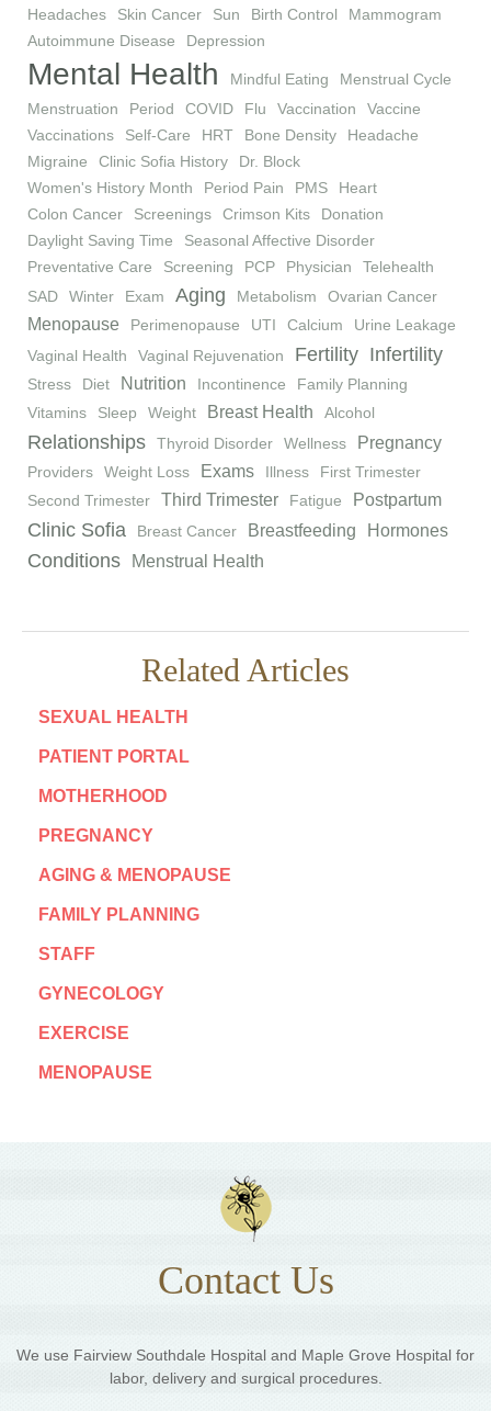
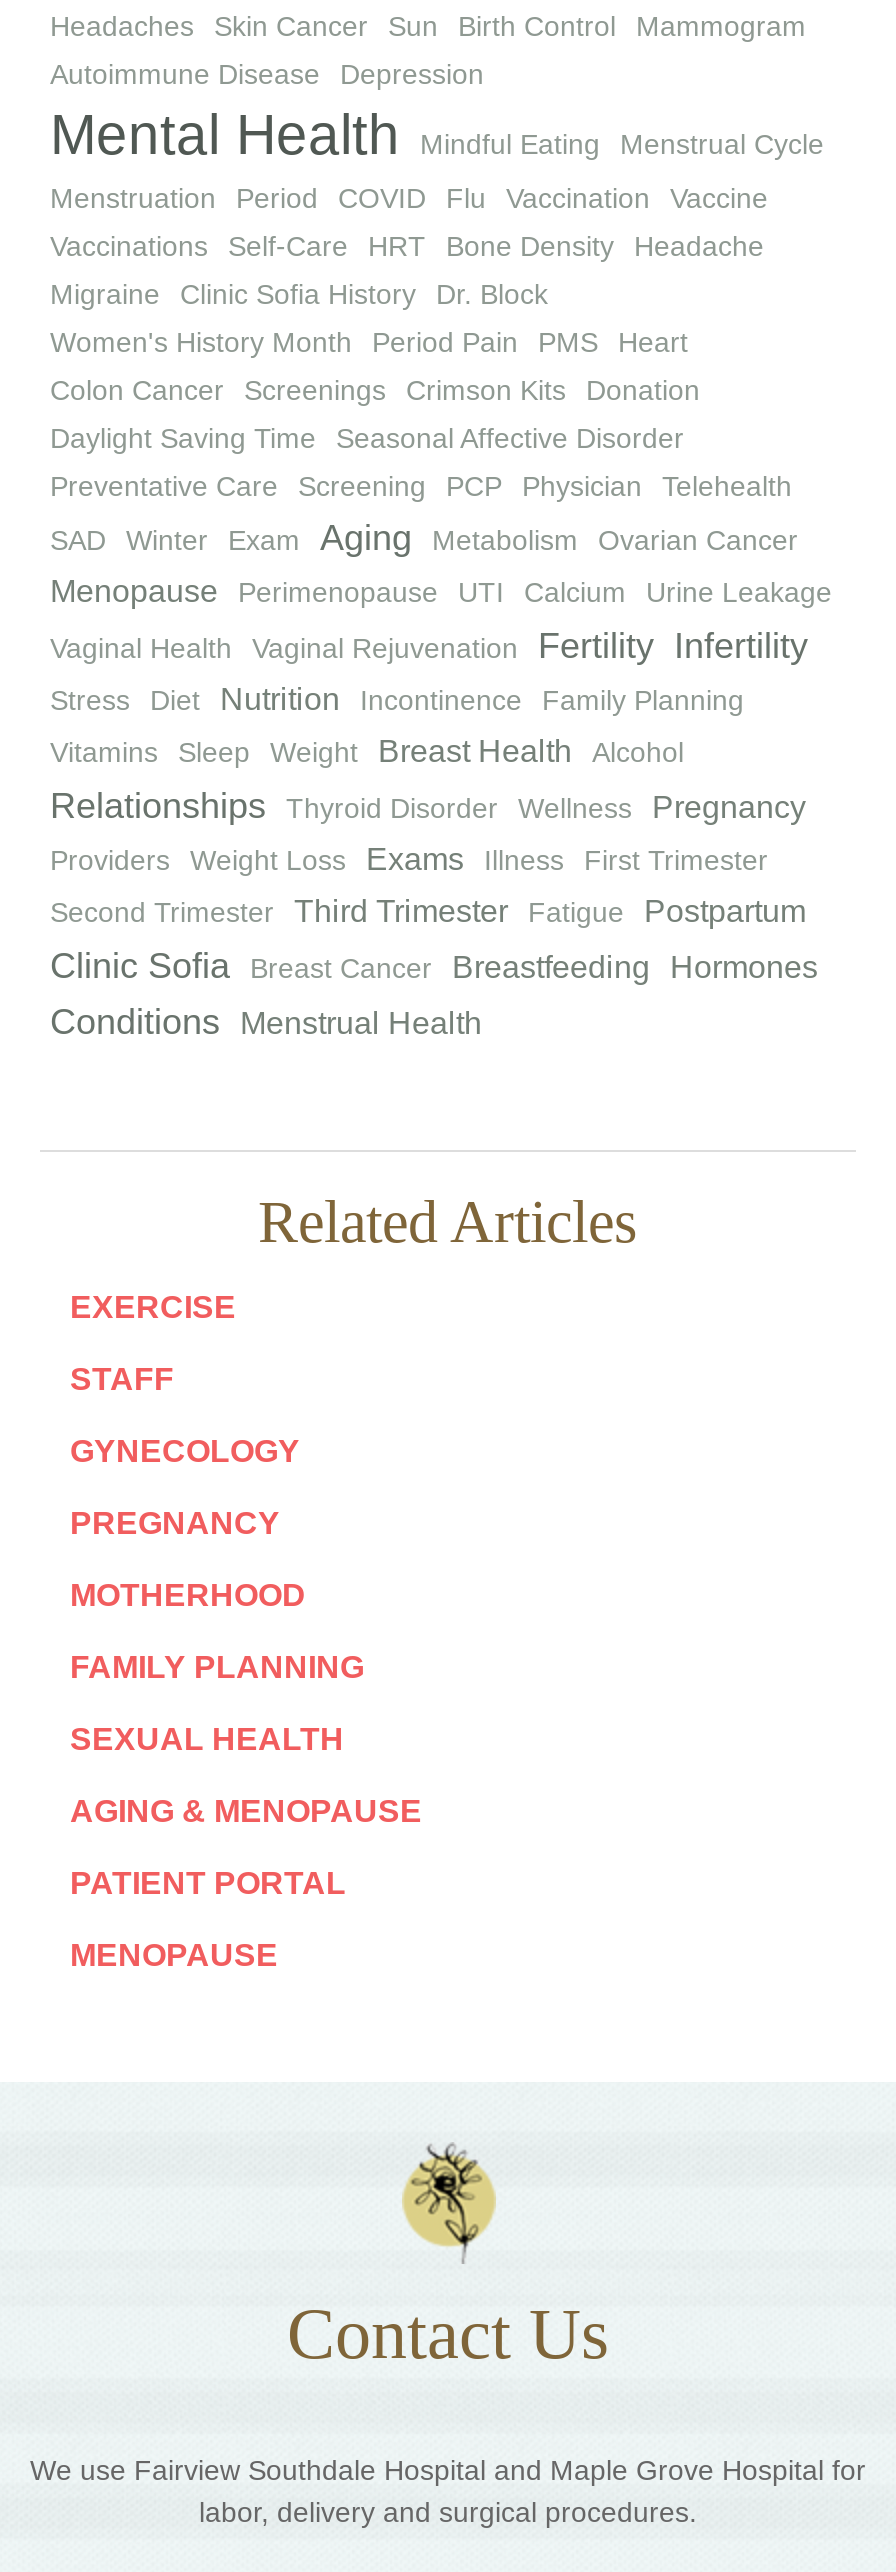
moved down: SEXUAL HEALTH | PATIENT PORTAL | MOTHERHOOD | PREGNANCY | AGING & MENOPAUSE | FAMILY PLANNING

moved up: STAFF | GYNECOLOGY

moved up: EXERCISE
